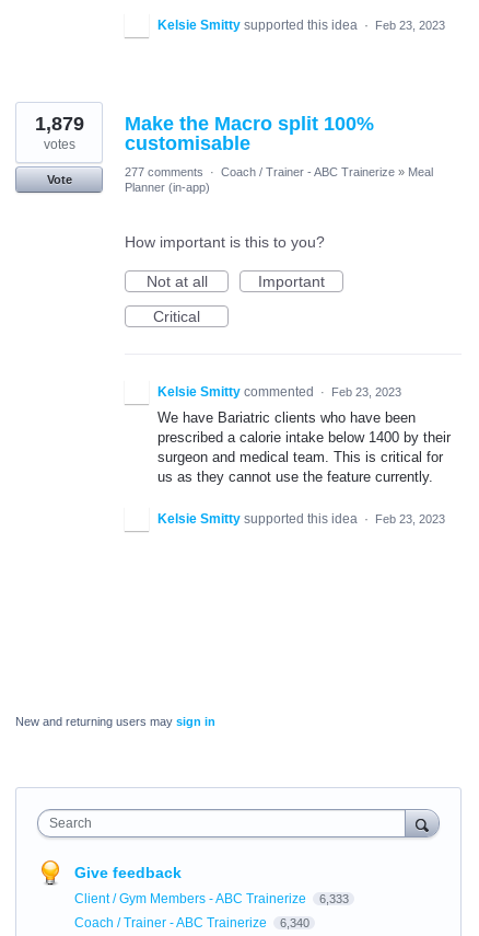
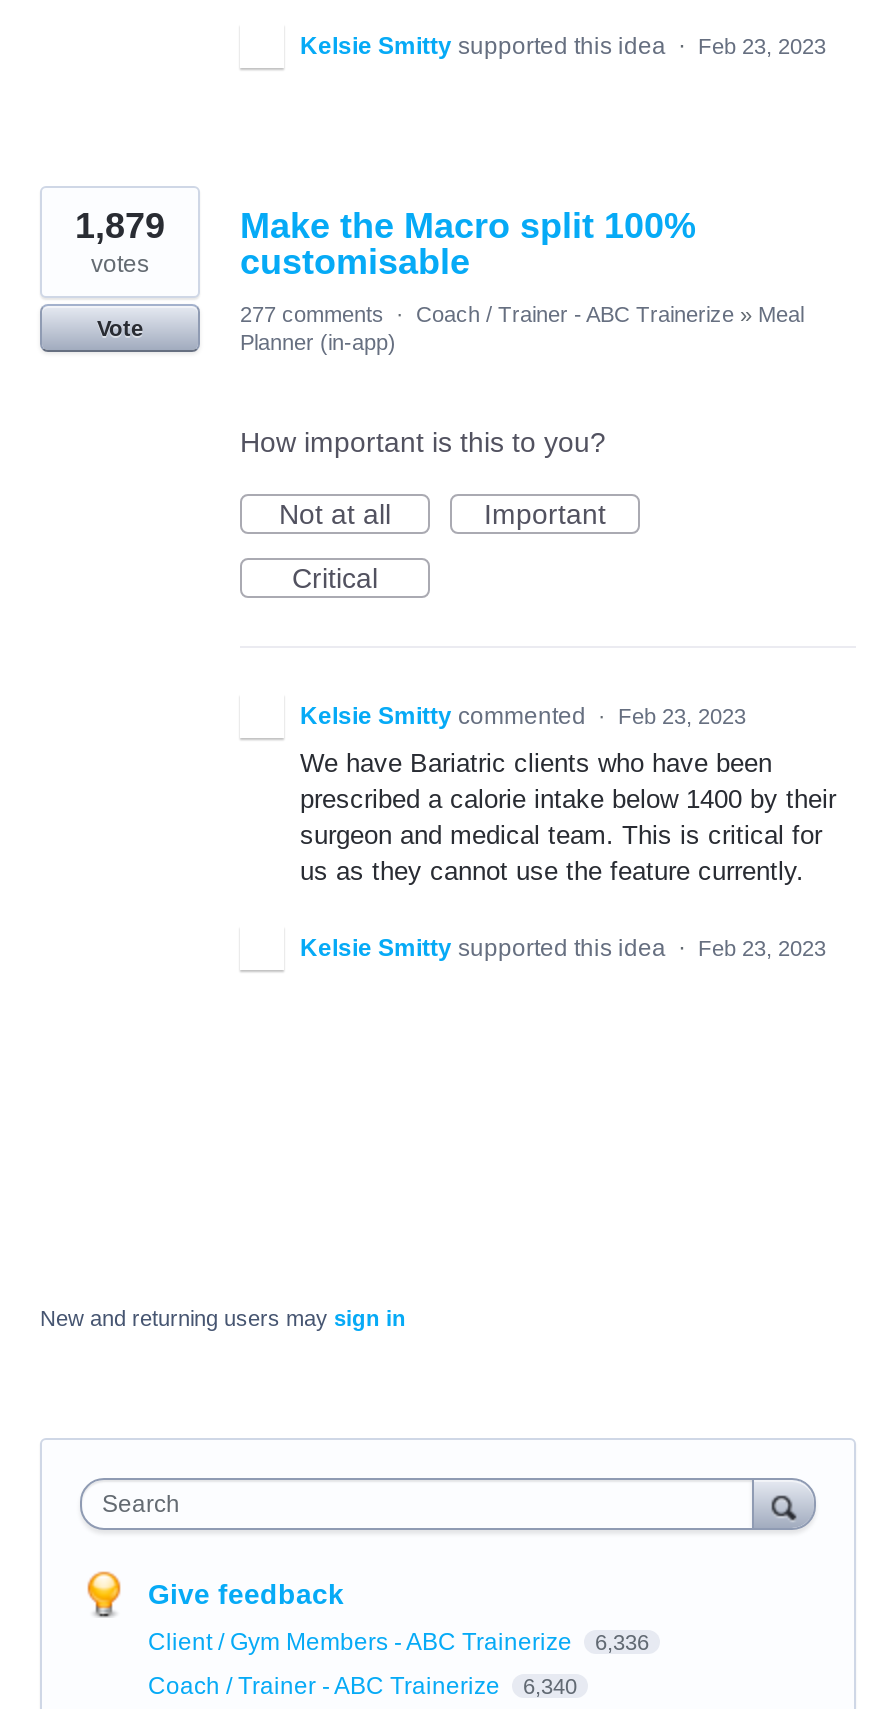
- Client / Gym Members - ABC Trainerize 6,333
+ Client / Gym Members - ABC Trainerize 6,336
